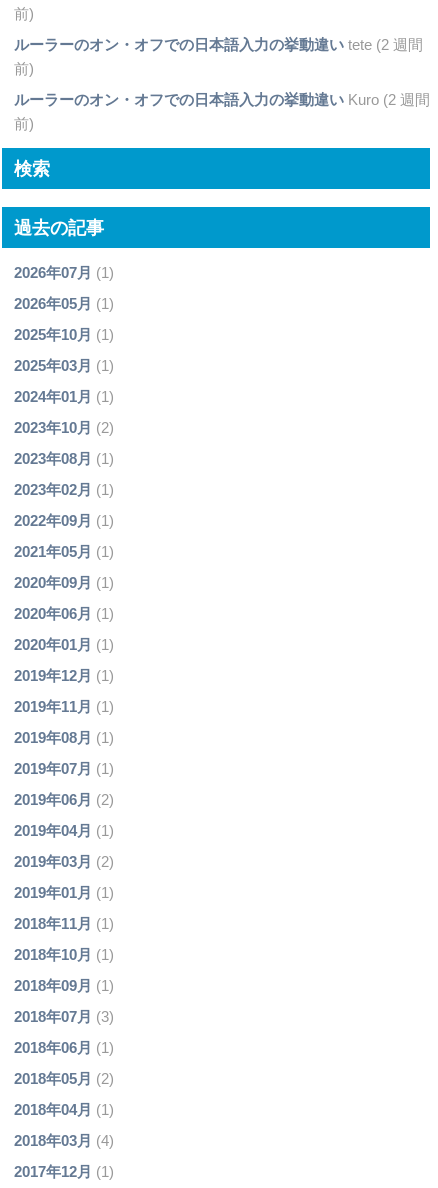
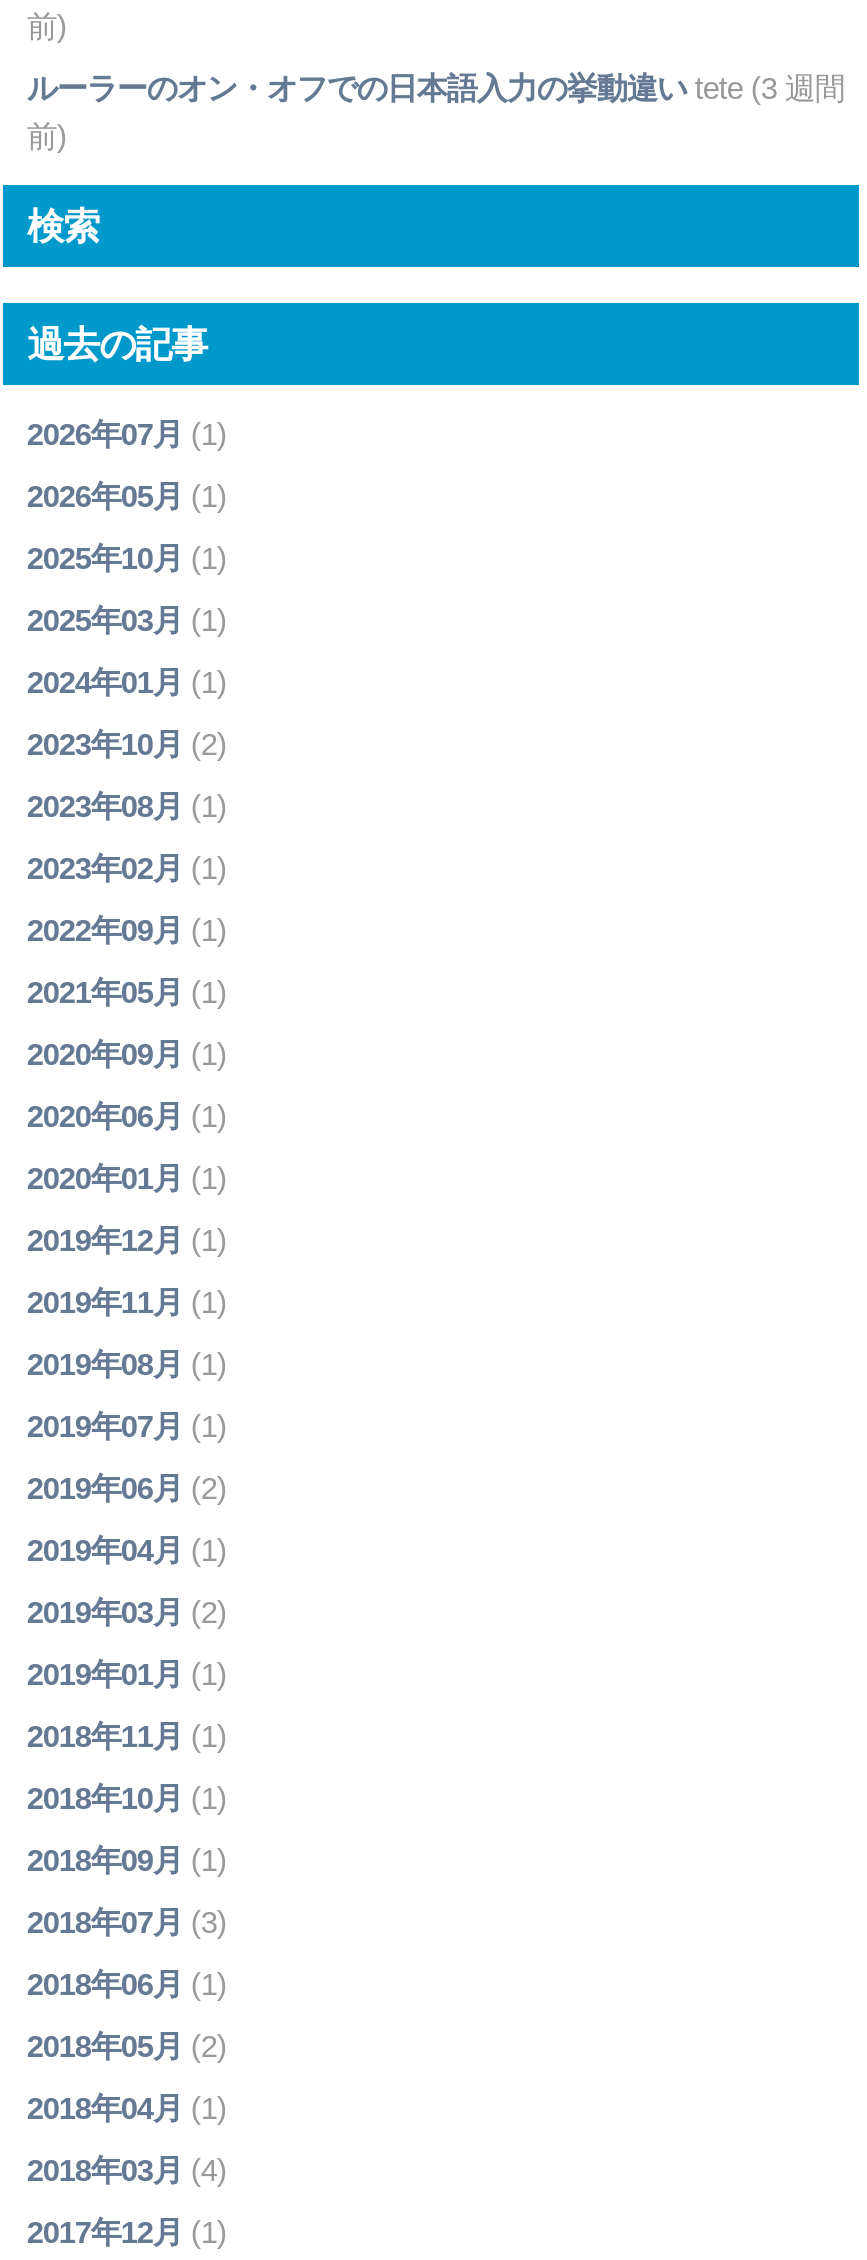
- ルーラーのオン・オフでの日本語入力の挙動違いtete (2 週間
- 前)
- ルーラーのオン・オフでの日本語入力の挙動違いKuro (2 週間
+ ルーラーのオン・オフでの日本語入力の挙動違いtete (3 週間
